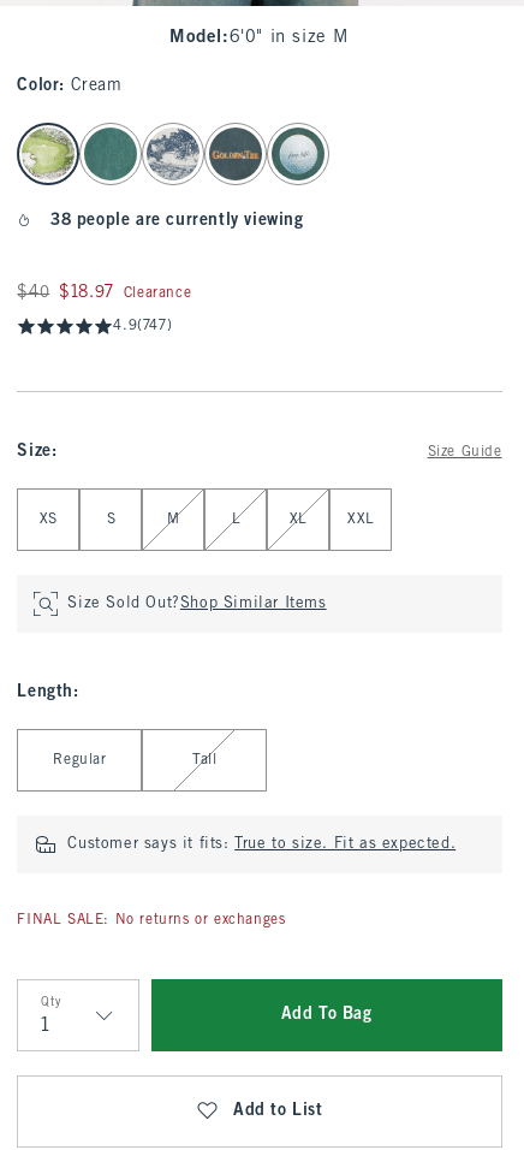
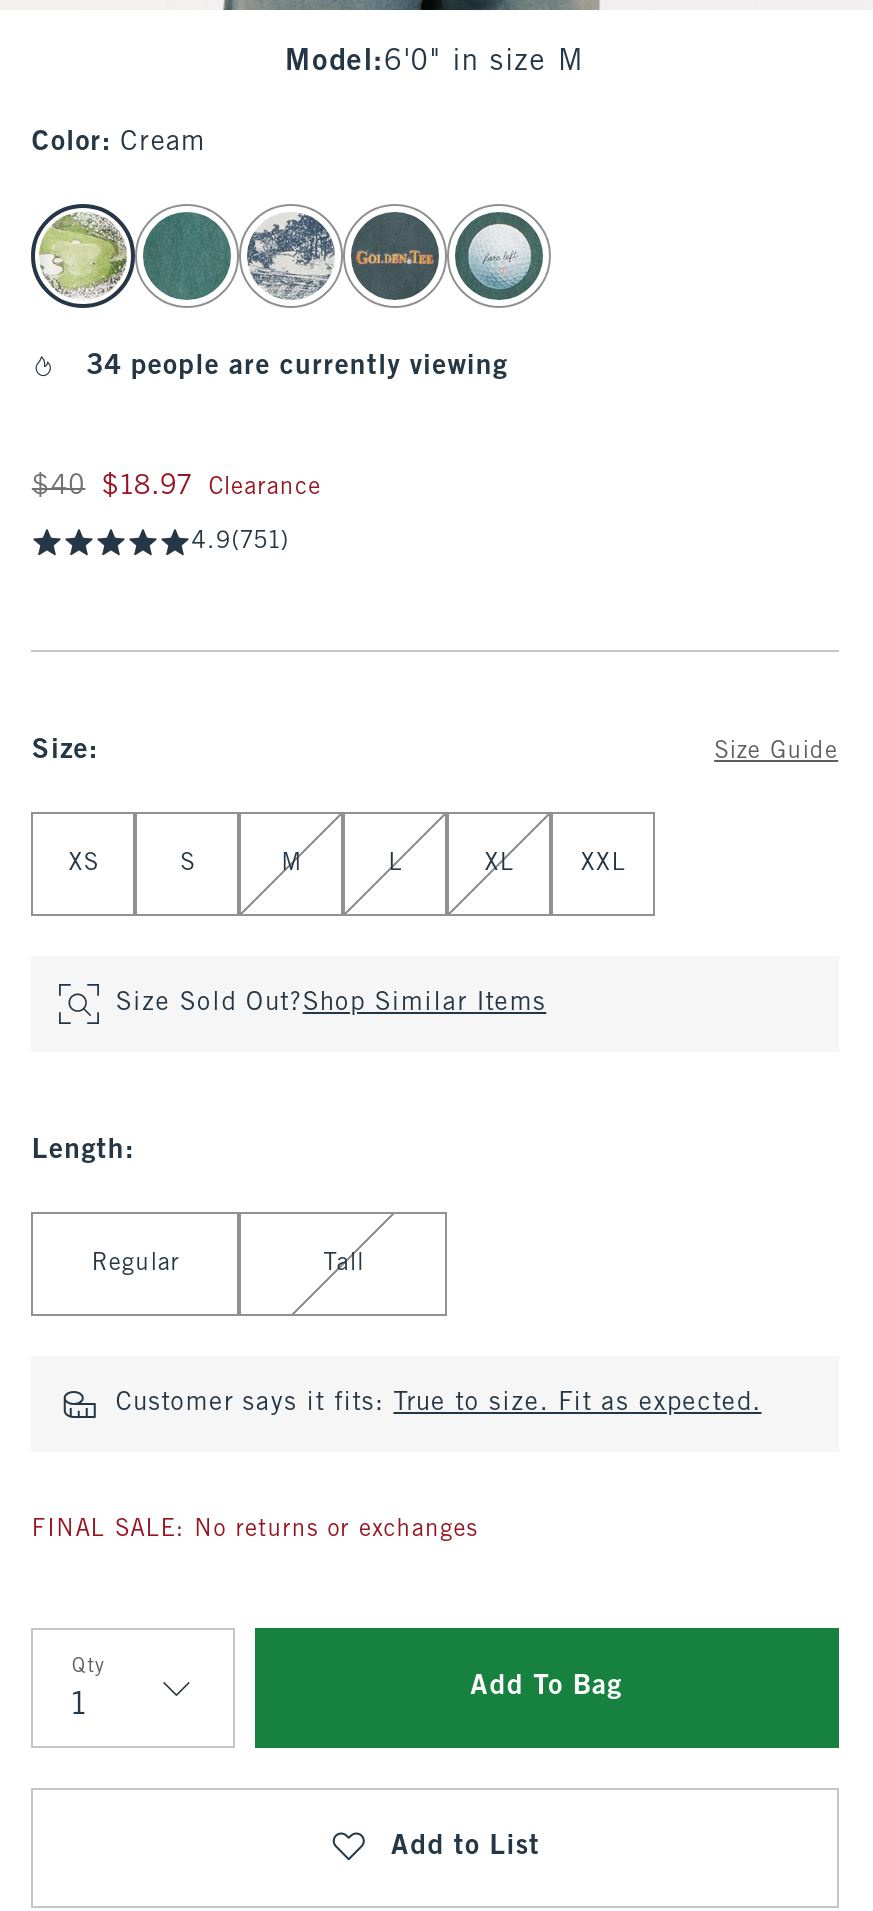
- 38 people are currently viewing
+ 34 people are currently viewing

- 4.9(747)
+ 4.9(751)
